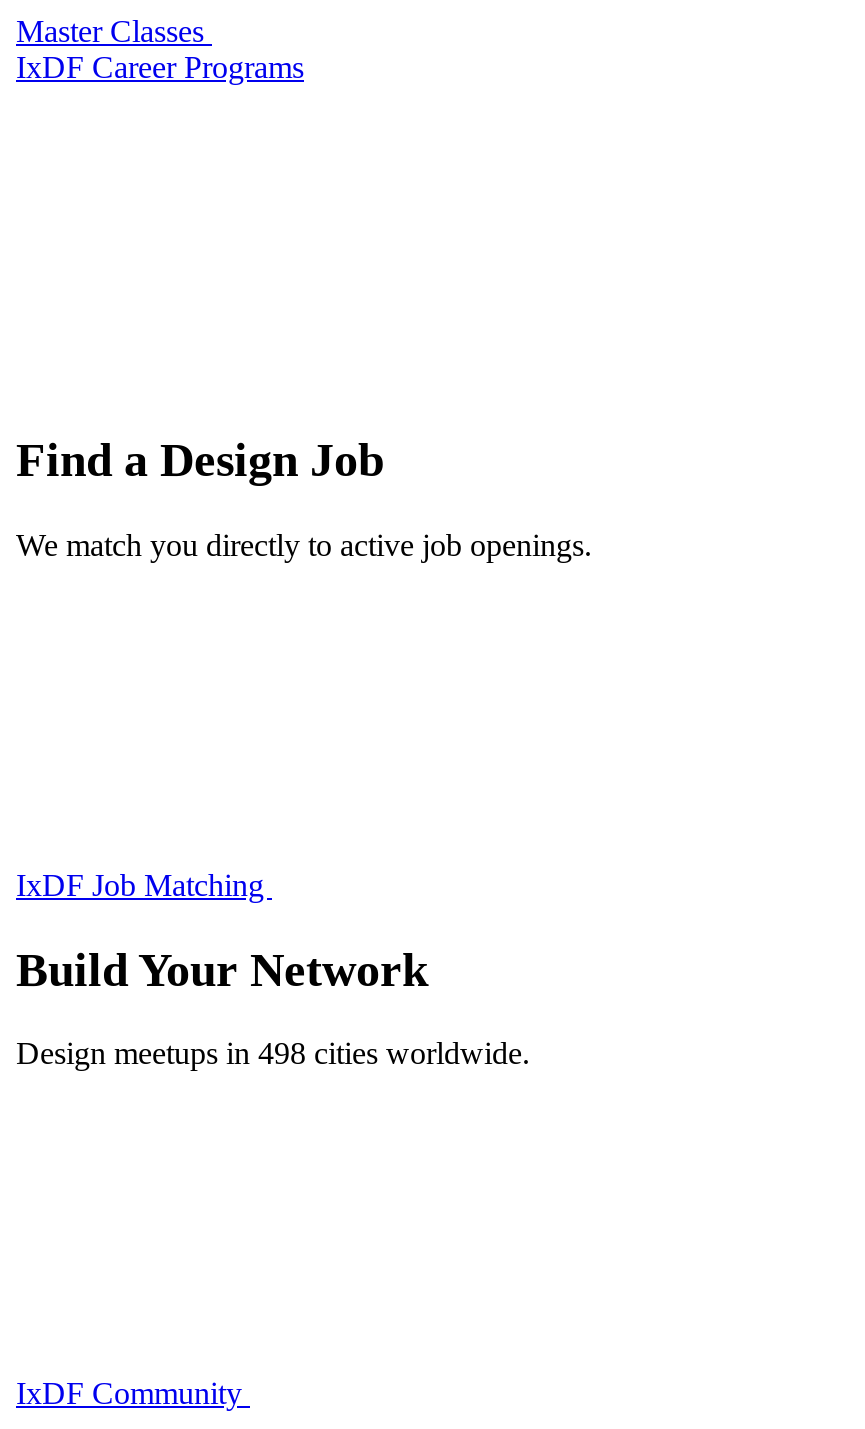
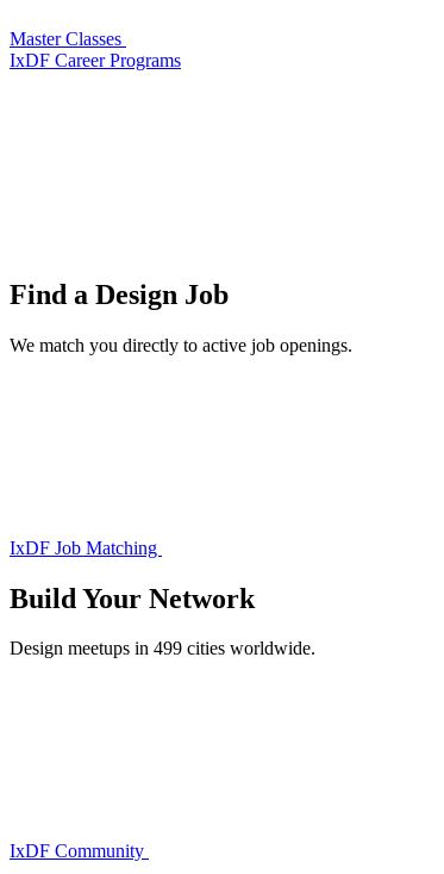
- Design meetups in 498 cities worldwide.
+ Design meetups in 499 cities worldwide.
